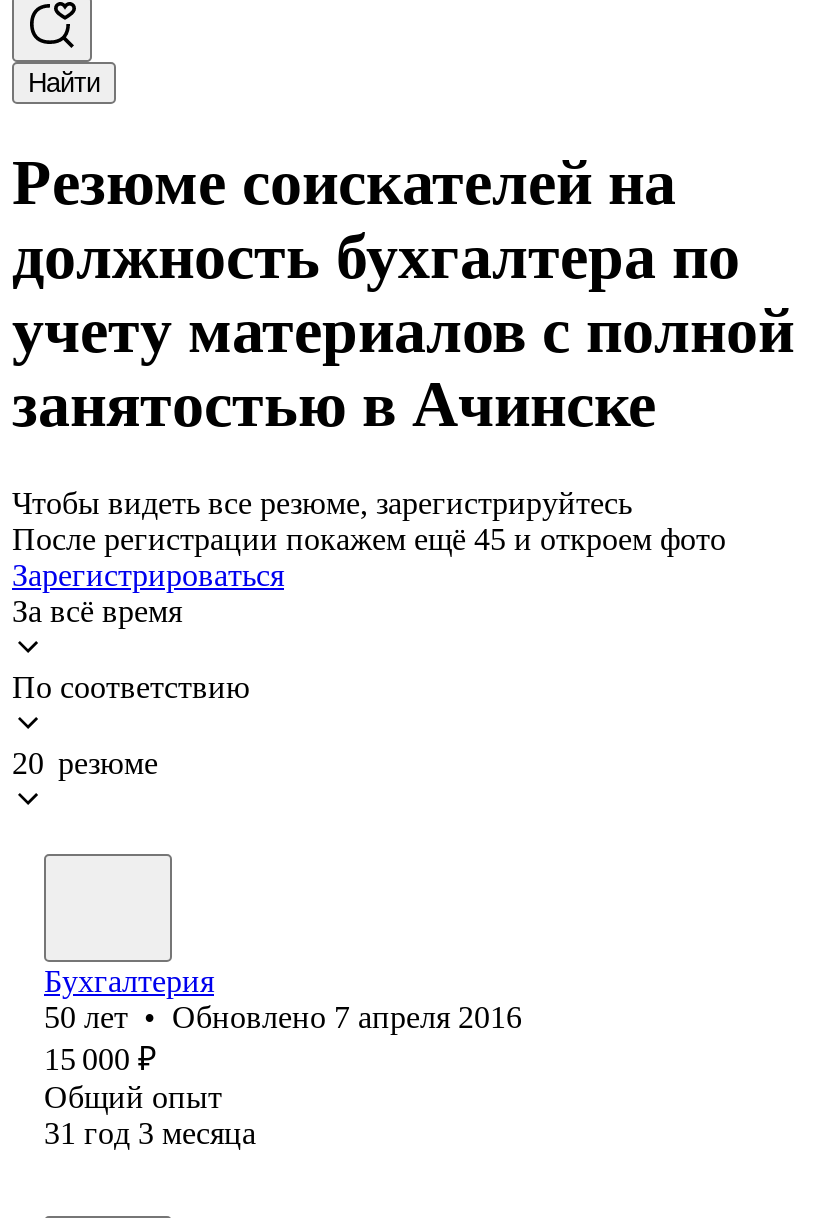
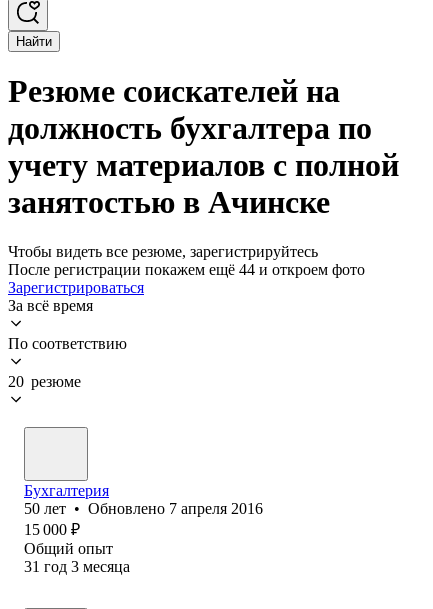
- После регистрации покажем ещё 45 и откроем фото
+ После регистрации покажем ещё 44 и откроем фото
